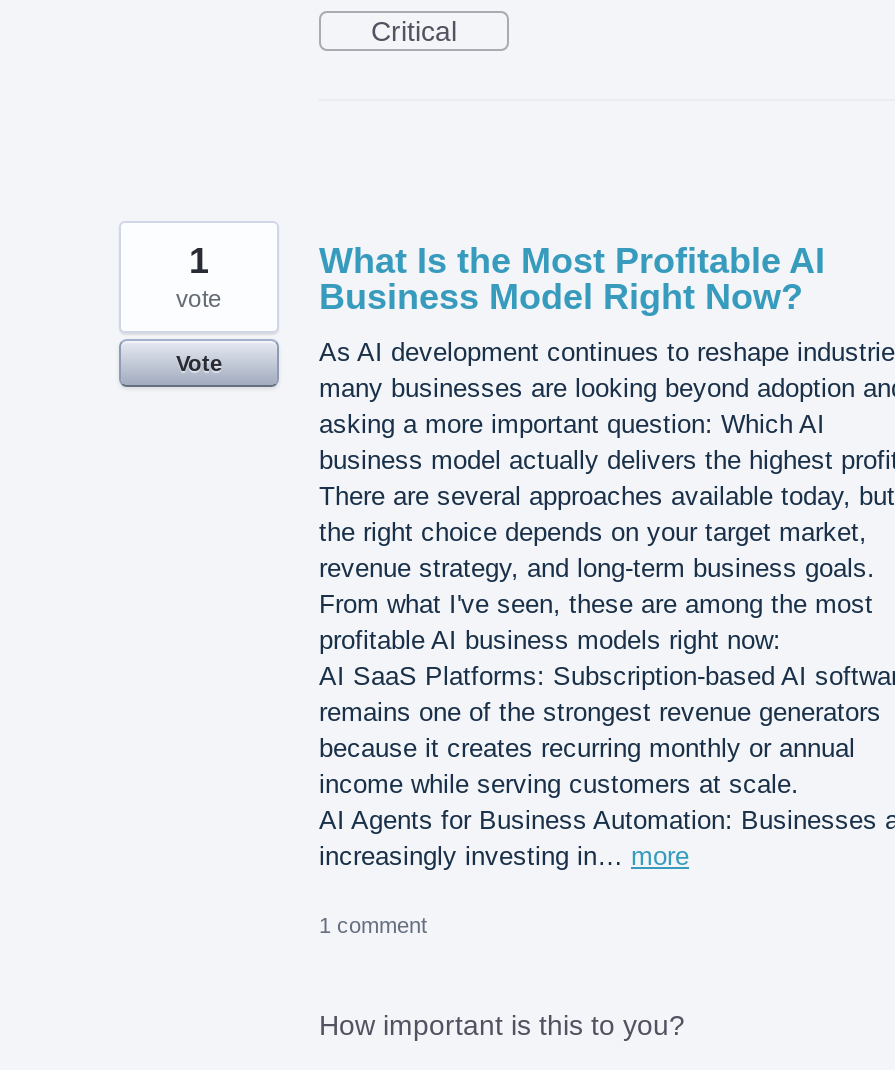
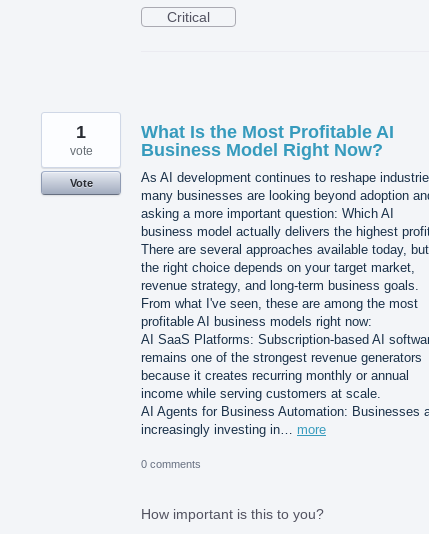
- 1 comment
+ 0 comments
